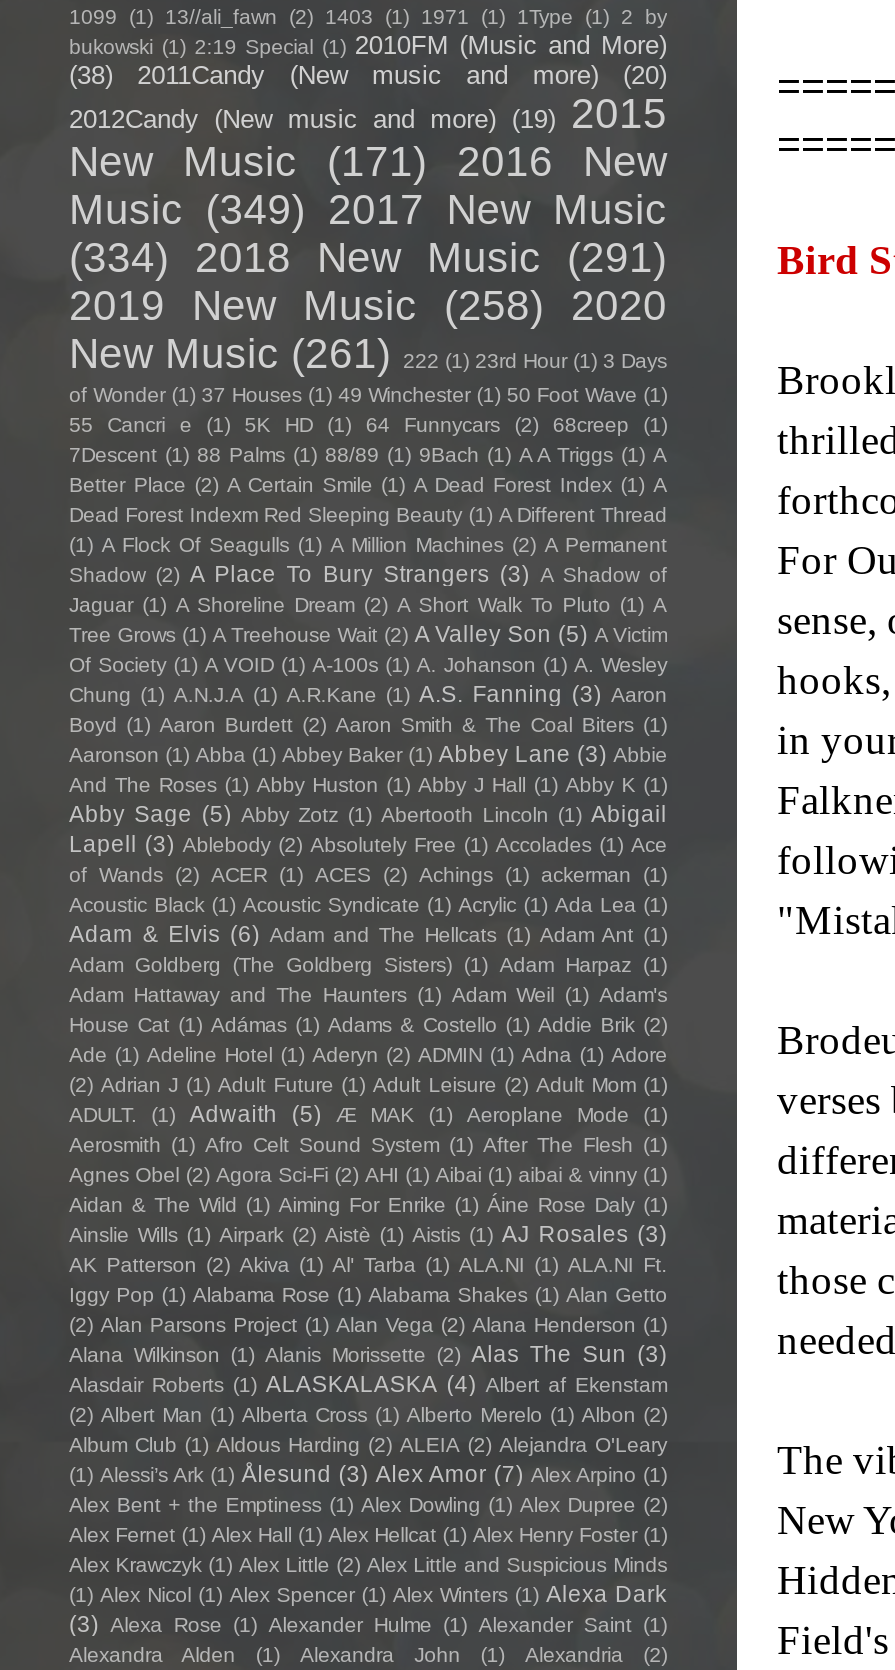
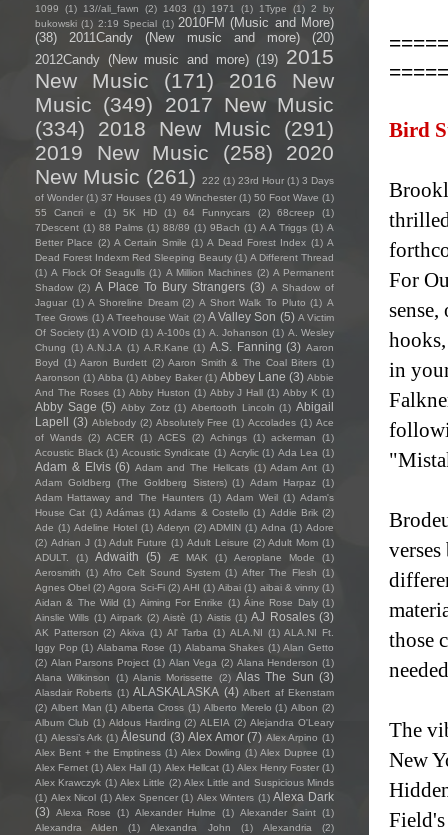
- Alex Bent + the Emptiness (1) Alex Dowling (1) Alex Dupree (2)
+ Alex Bent + the Emptiness (1) Alex Dowling (1) Alex Dupree (1)
